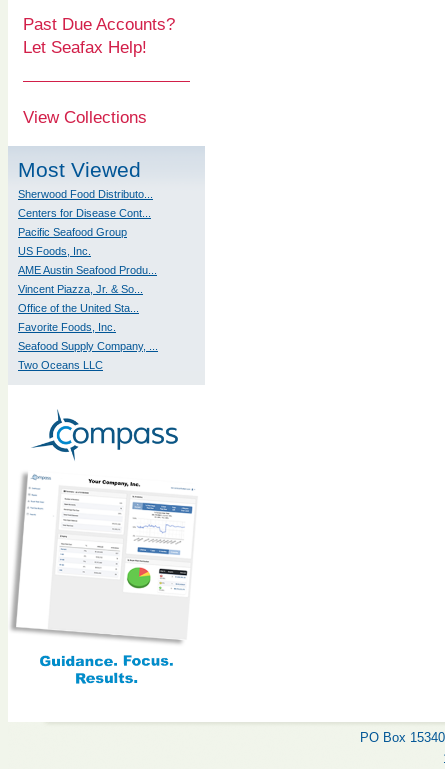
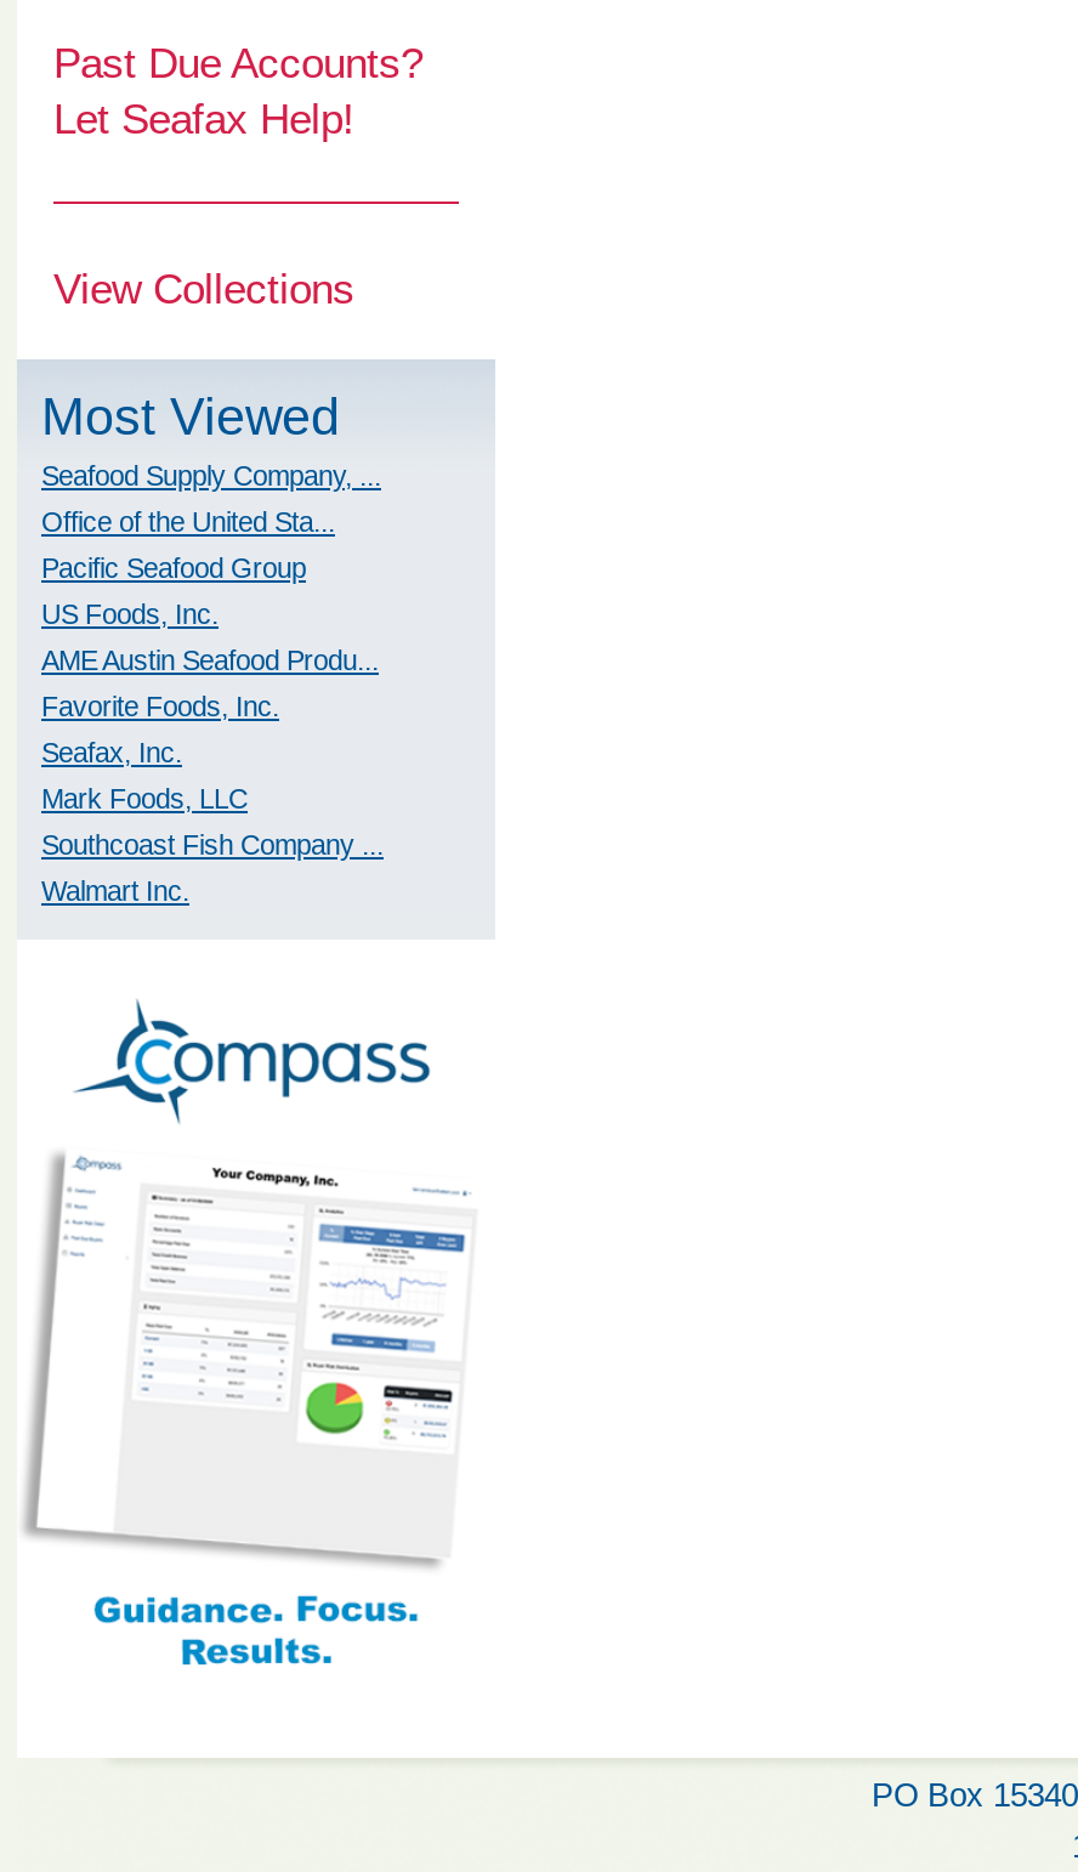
- Sherwood Food Distributo...

- Centers for Disease Cont...

- Vincent Piazza, Jr. & So...

moved up: Office of the United Sta...

moved up: Favorite Foods, Inc.

moved up: Seafood Supply Company, ...

- Two Oceans LLC
+ Seafax, Inc.
+ Mark Foods, LLC
+ Southcoast Fish Company ...
+ Walmart Inc.
